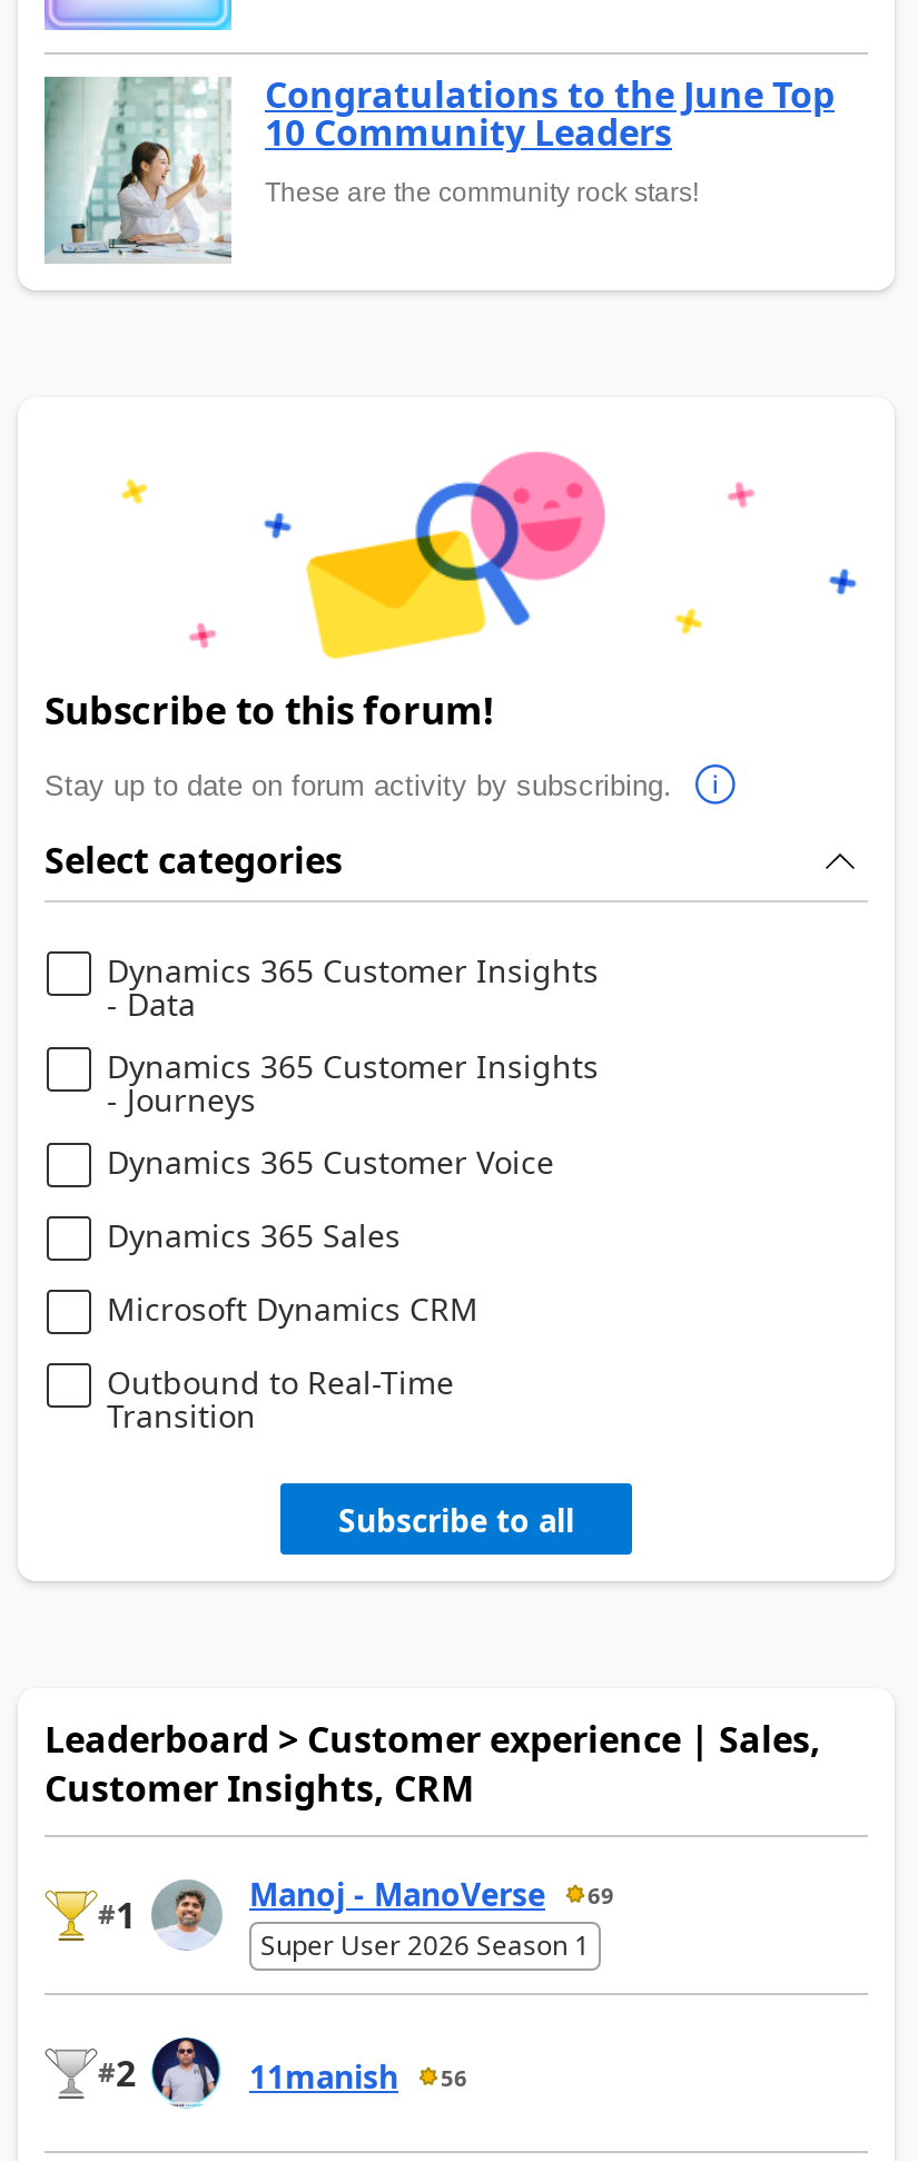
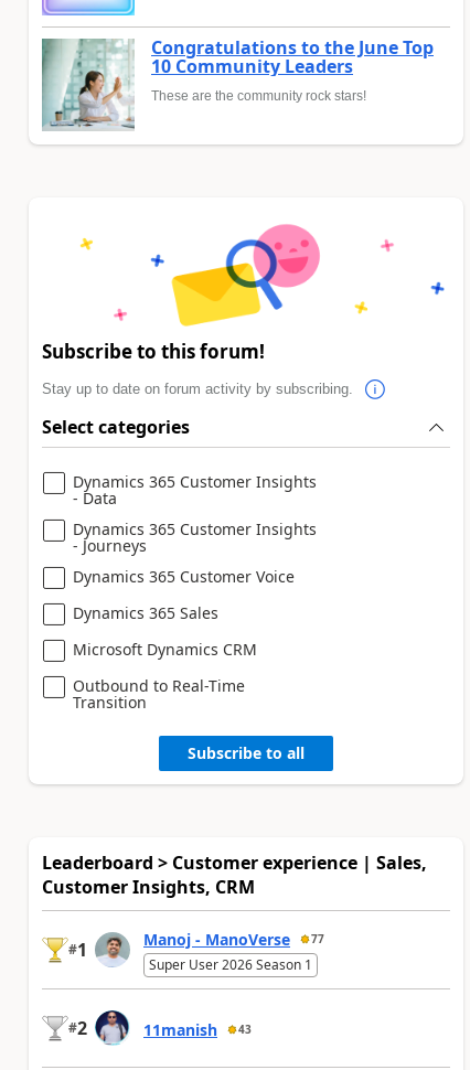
- Manoj - ManoVerse 69
+ Manoj - ManoVerse 77

- 11manish 56
+ 11manish 43
